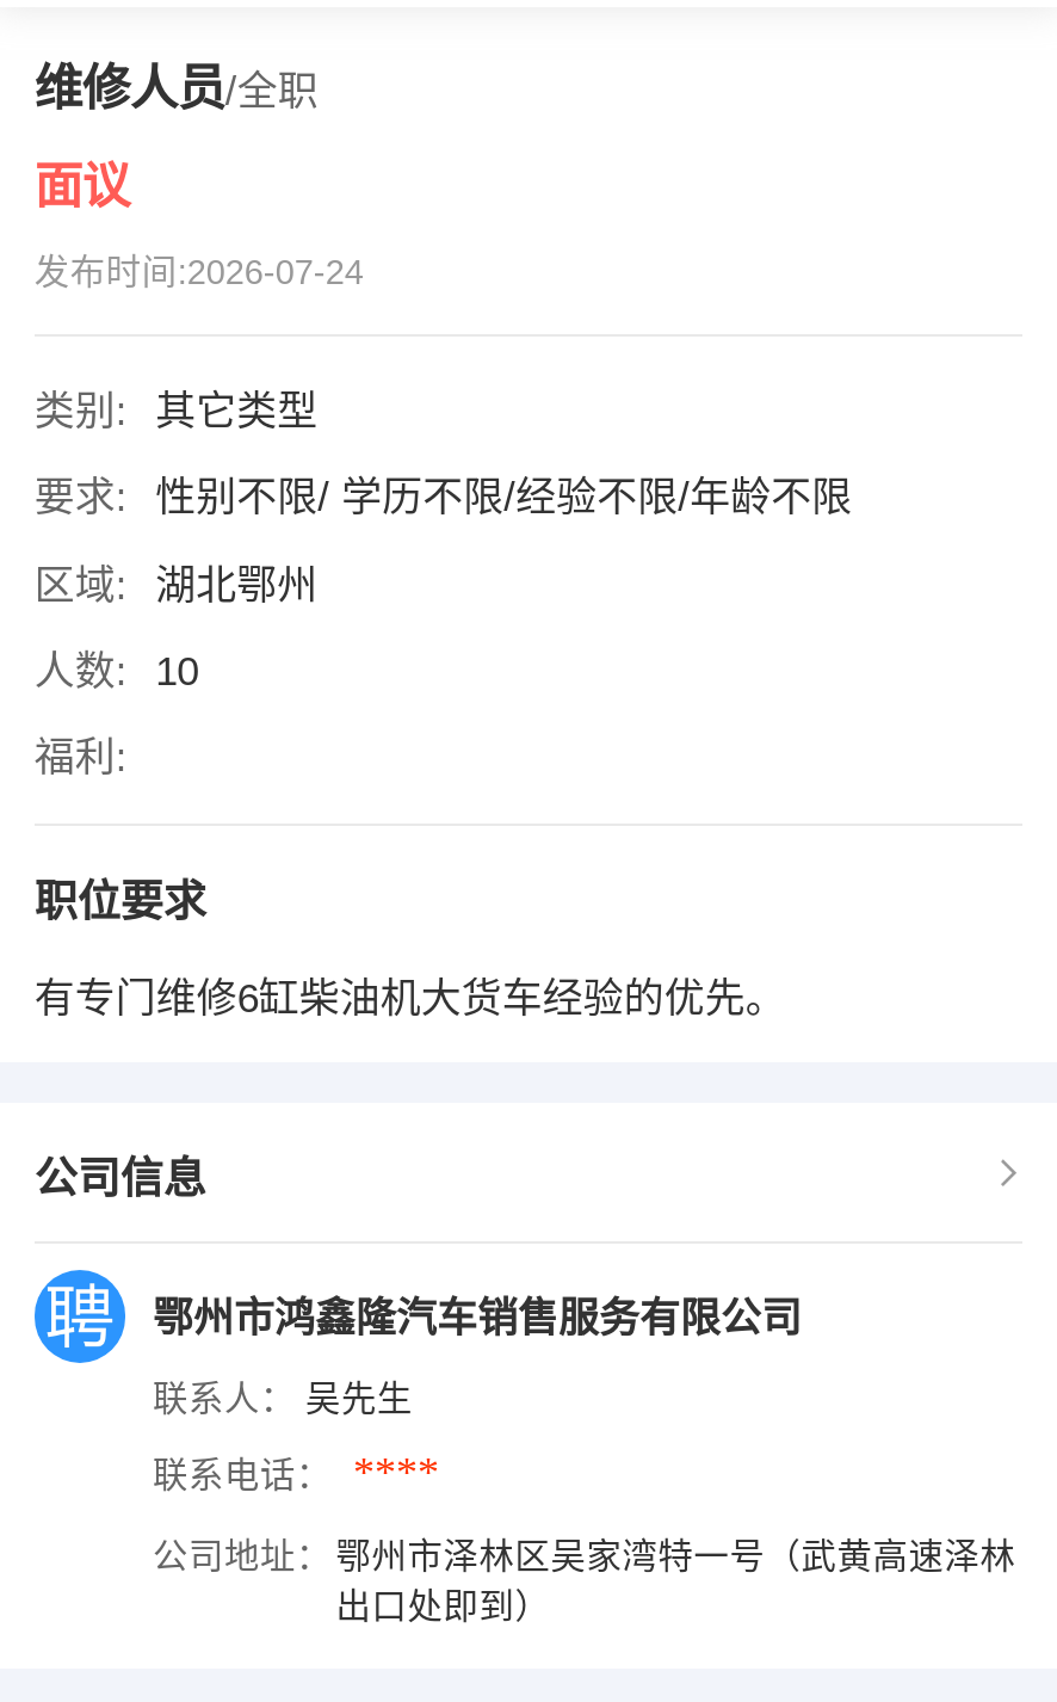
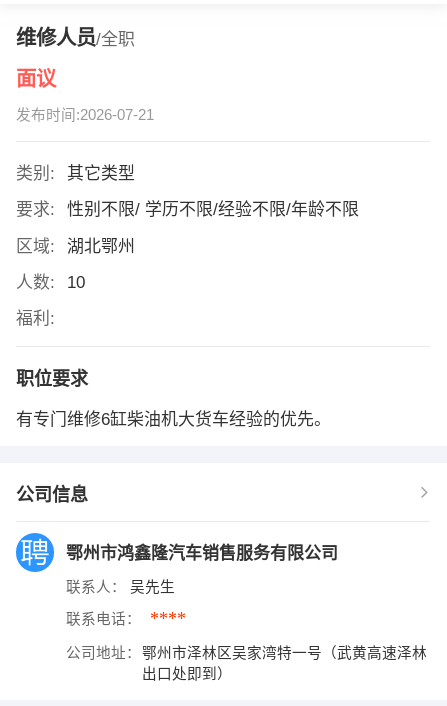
- 发布时间:2026-07-24
+ 发布时间:2026-07-21
